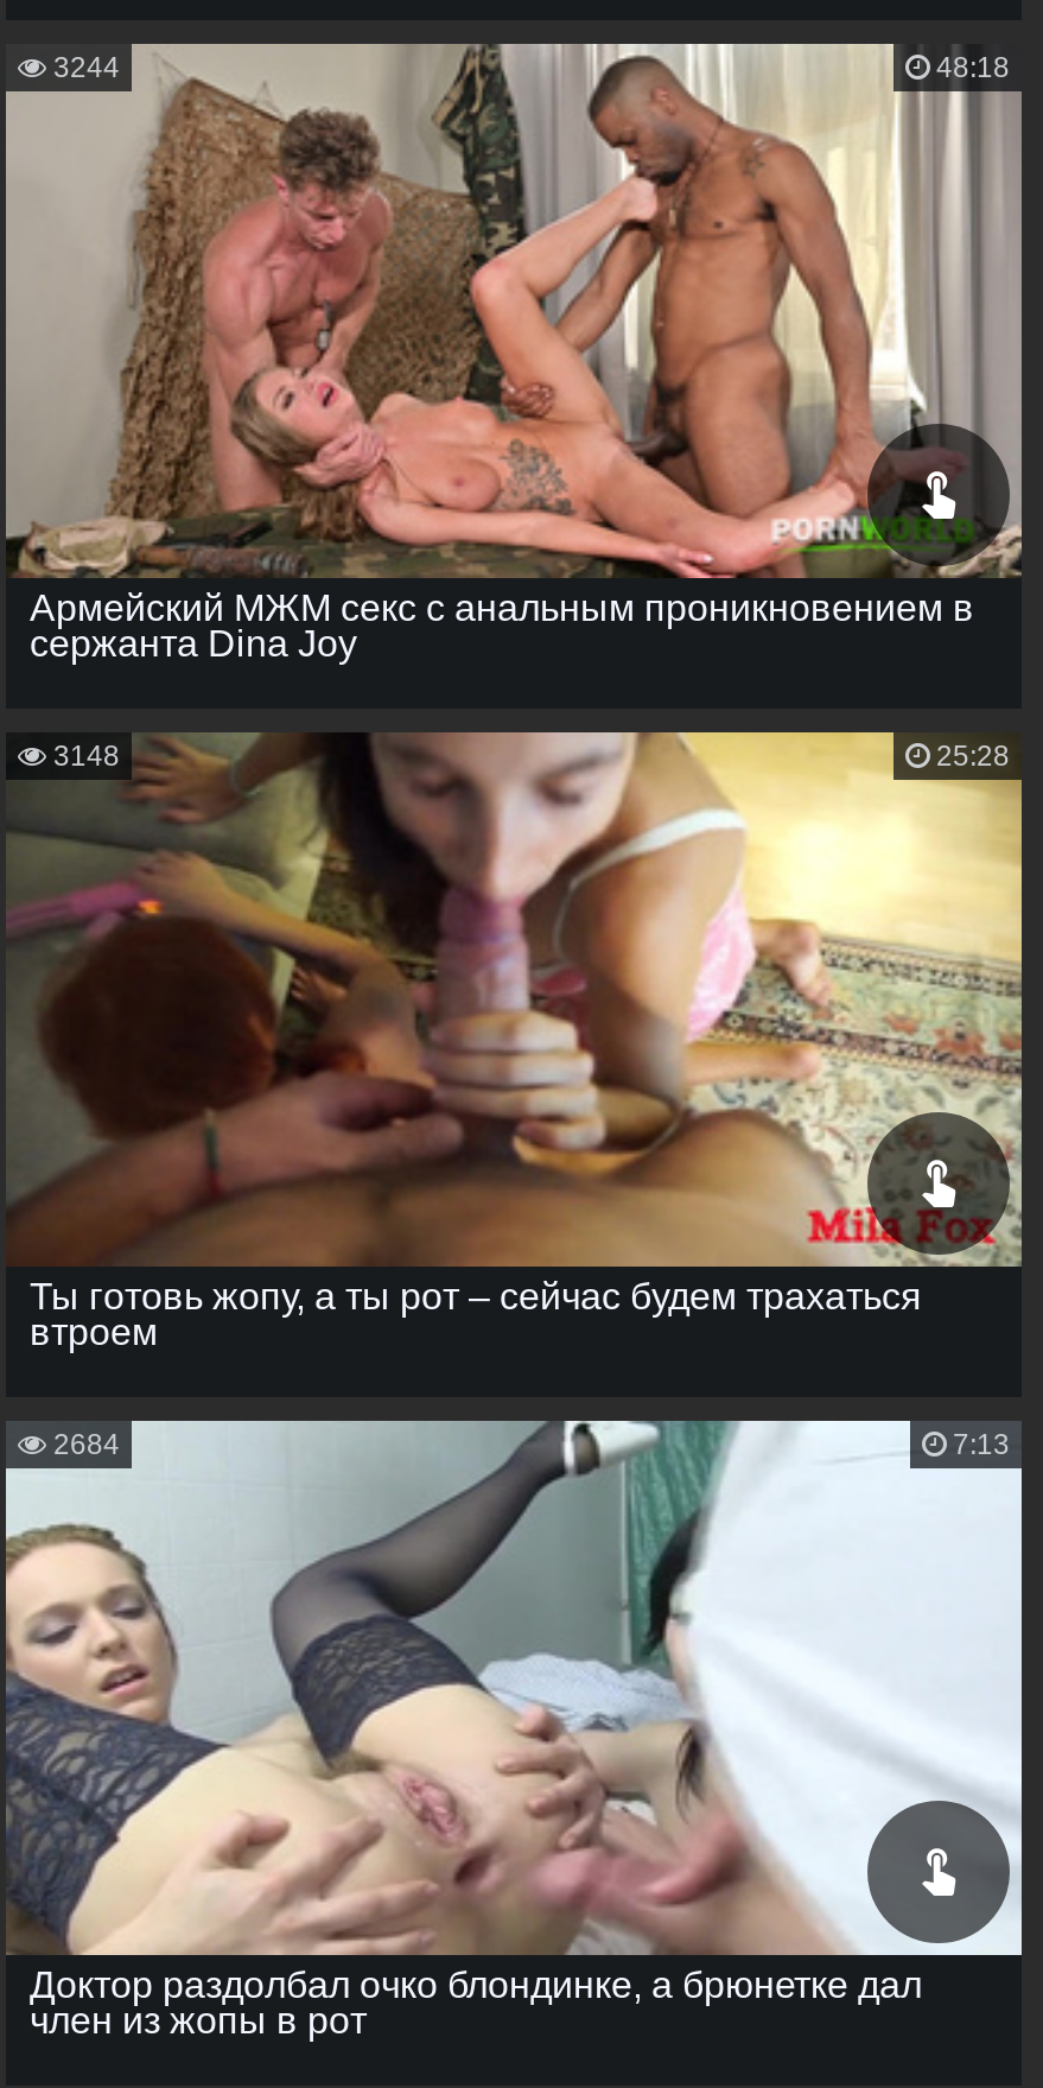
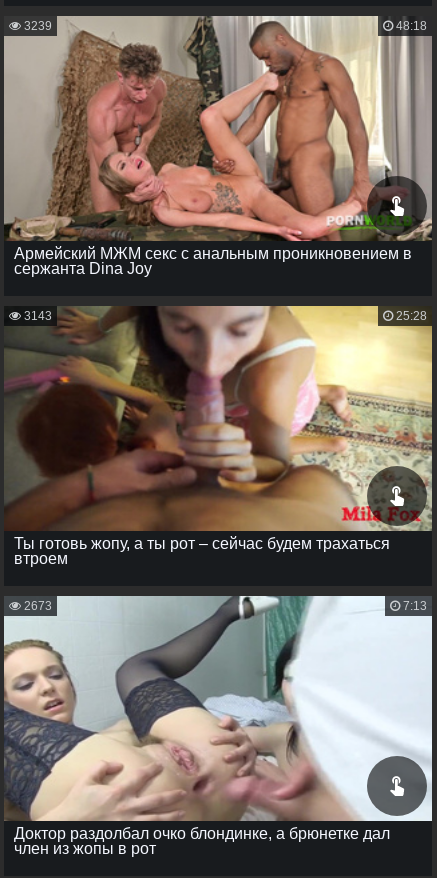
- 3244
+ 3239

- 3148
+ 3143

- 2684
+ 2673
